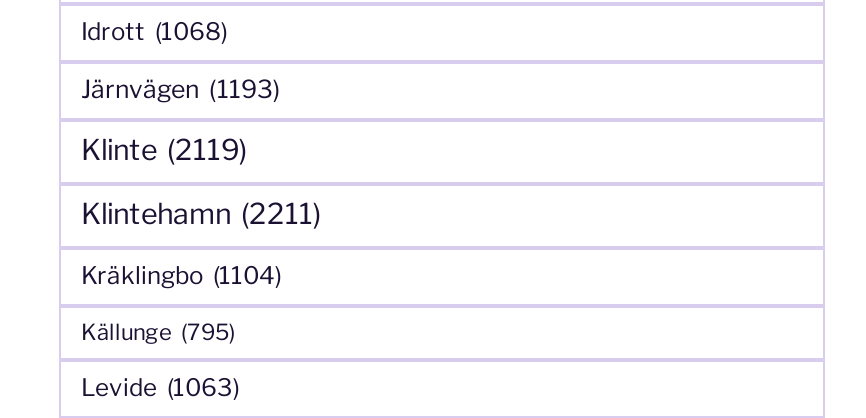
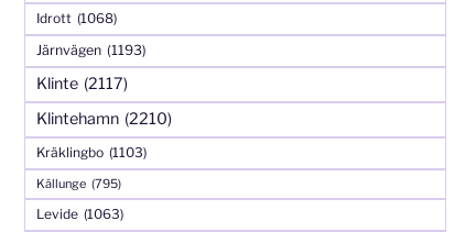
- Klinte (2119)
+ Klinte (2117)

- Klintehamn (2211)
+ Klintehamn (2210)

- Kräklingbo (1104)
+ Kräklingbo (1103)
